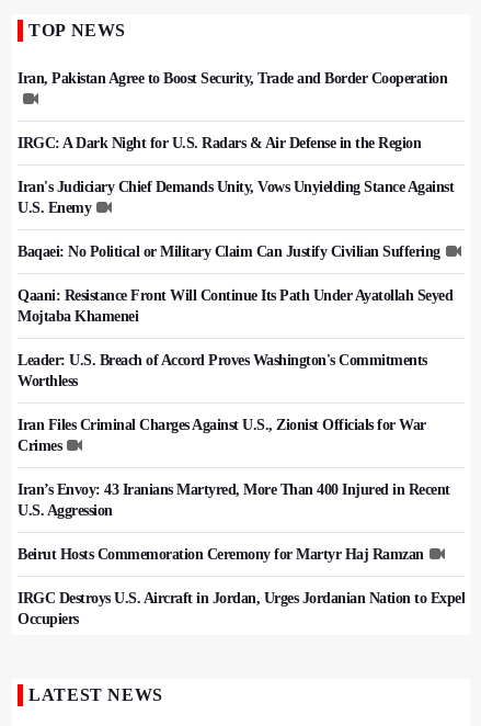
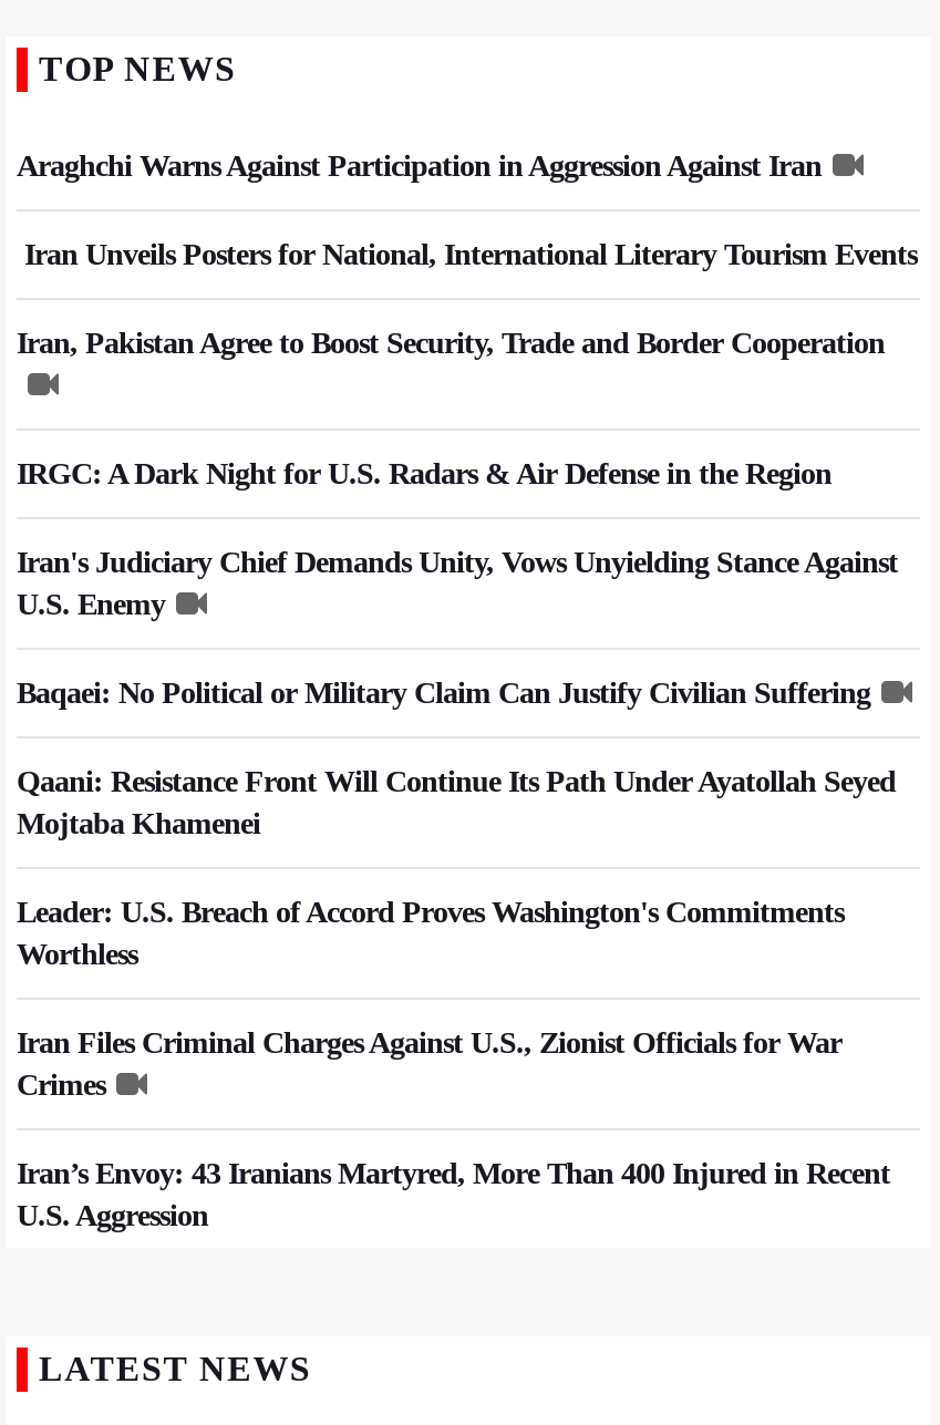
+ Araghchi Warns Against Participation in Aggression Against Iran
+ Iran Unveils Posters for National, International Literary Tourism Events

moved down: Iran, Pakistan Agree to Boost Security, Trade and Border Cooperation | IRGC: A Dark Night for U.S. Radars & Air Defense in the Region | Iran's Judiciary Chief Demands Unity, Vows Unyielding Stance Against | ... | Iran’s Envoy: 43 Iranians Martyred, More Than 400 Injured in Recent | U.S. Aggression

- Beirut Hosts Commemoration Ceremony for Martyr Haj Ramzan
- IRGC Destroys U.S. Aircraft in Jordan, Urges Jordanian Nation to Expel
- Occupiers
